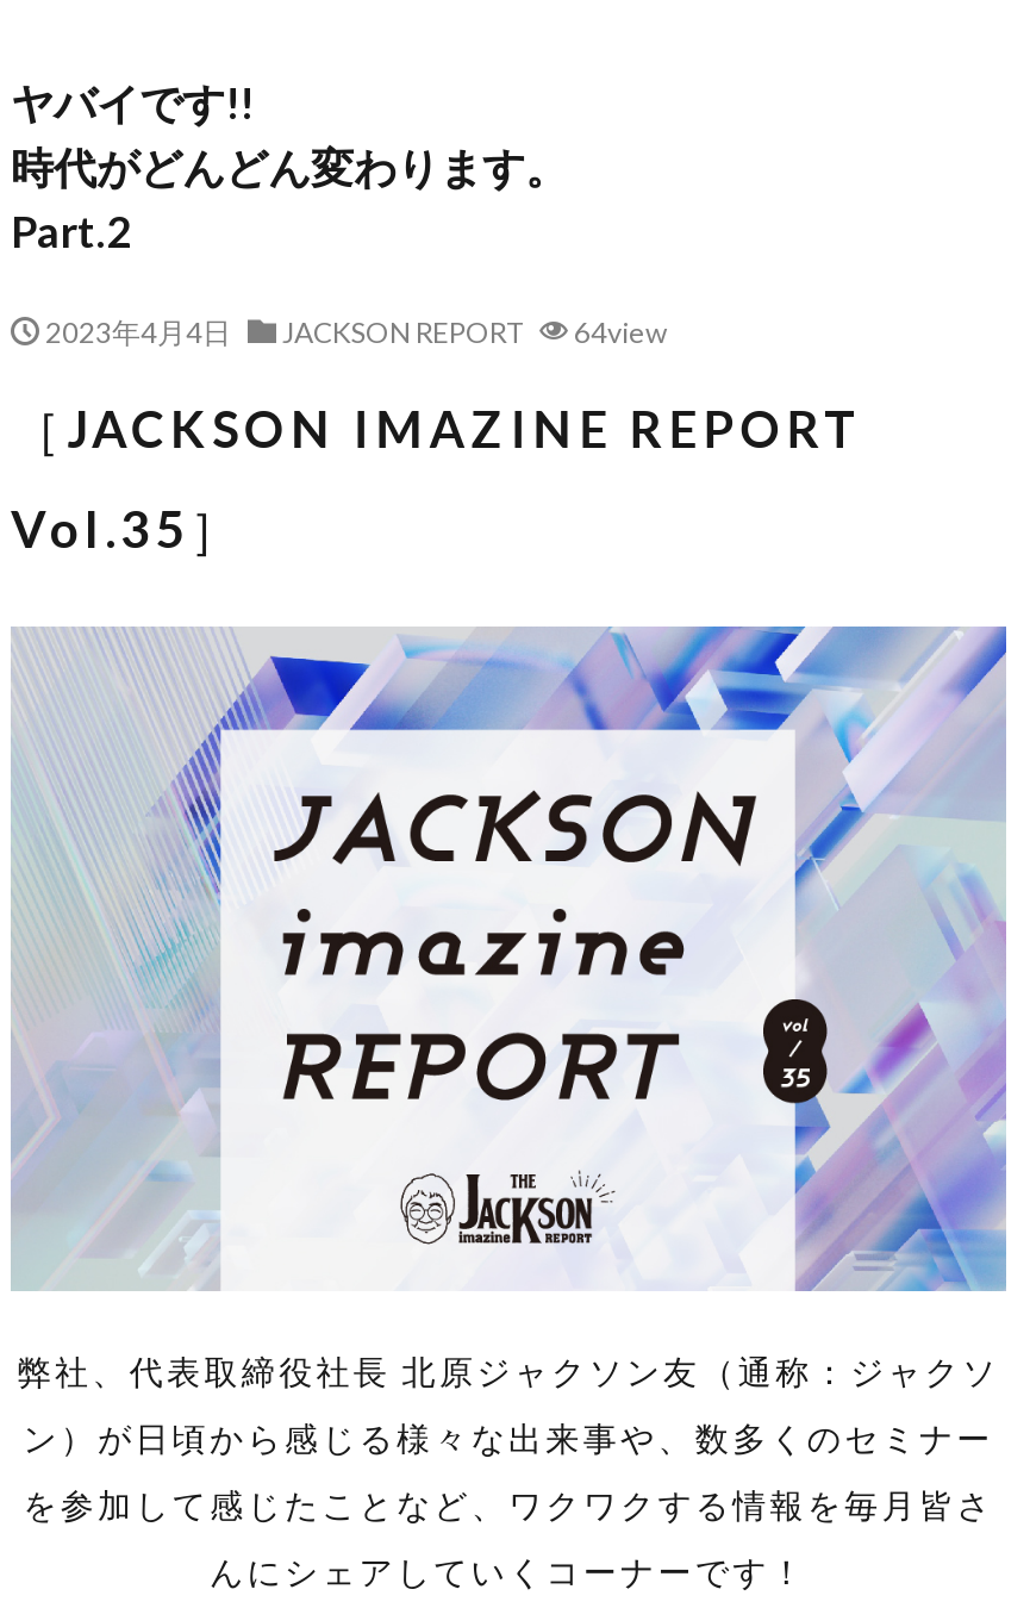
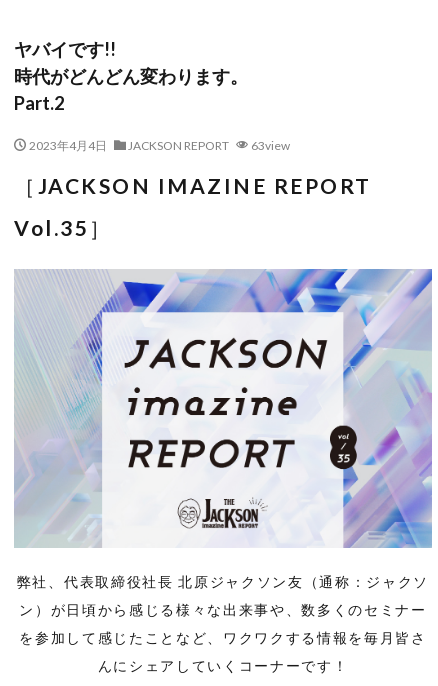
- 2023年4月4日 JACKSON REPORT 64view
+ 2023年4月4日 JACKSON REPORT 63view
